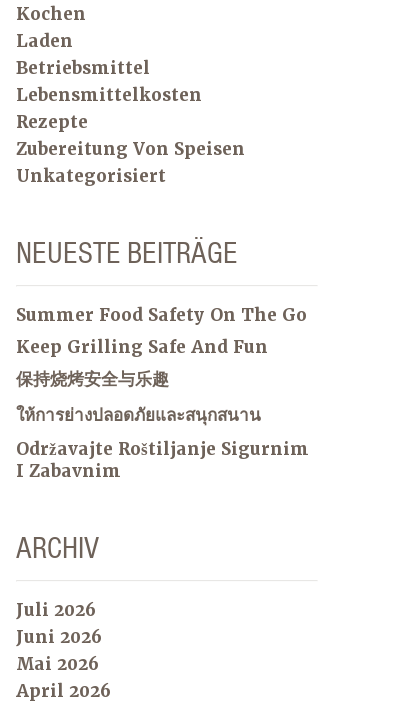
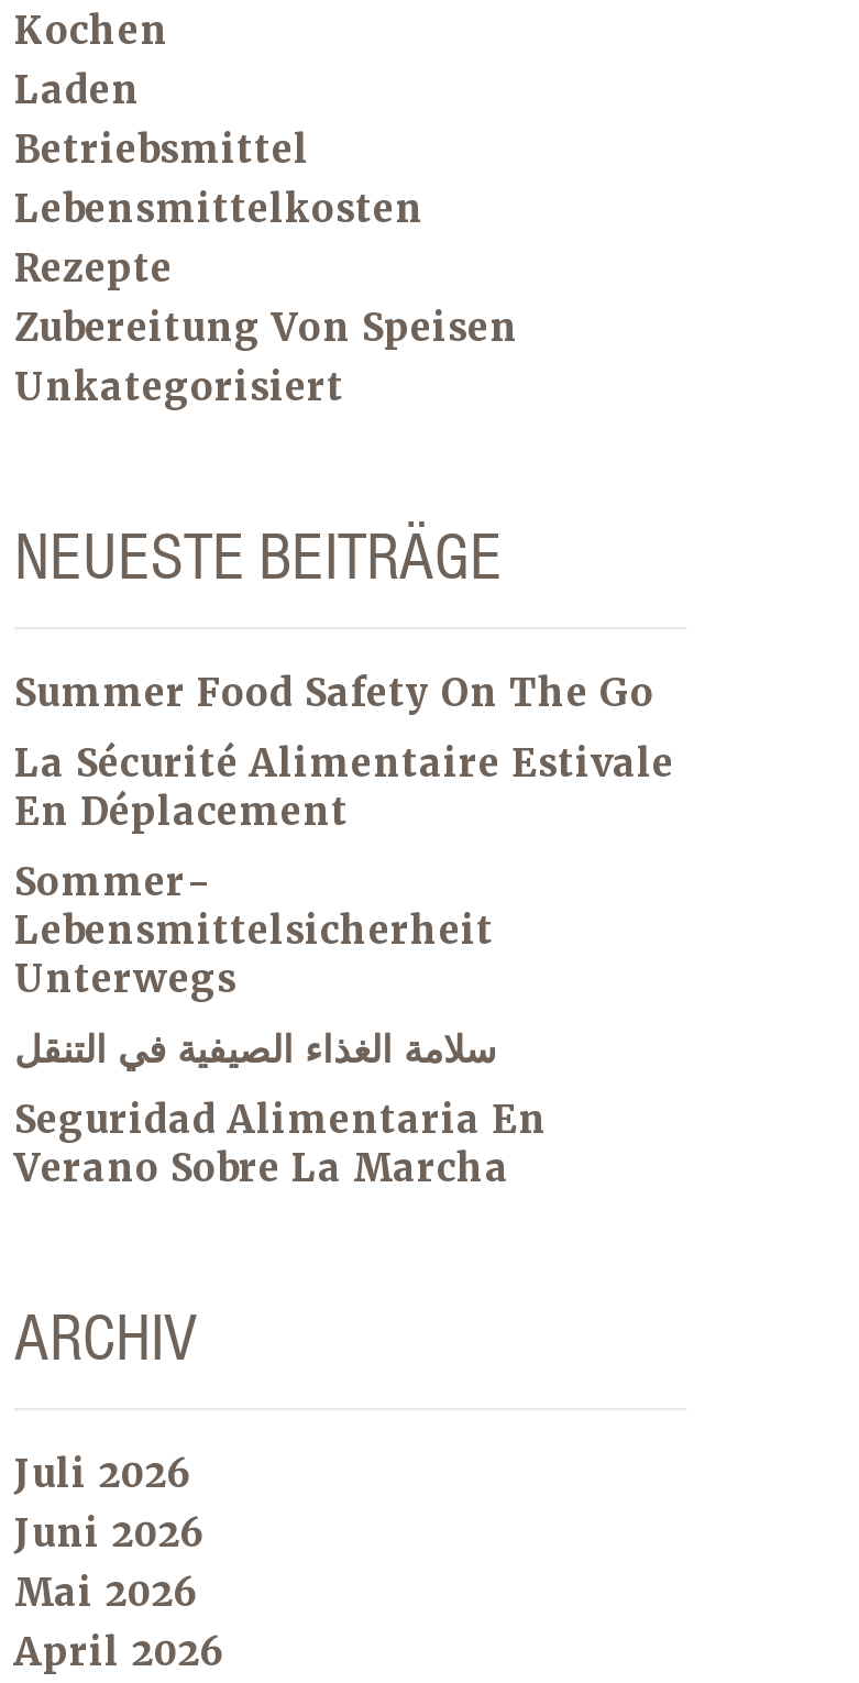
- Keep Grilling Safe And Fun
+ La Sécurité Alimentaire Estivale
+ En Déplacement

- 保持烧烤安全与乐趣
+ Sommer-
+ Lebensmittelsicherheit
+ Unterwegs

- ให้การย่างปลอดภัยและสนุกสนาน
+ سلامة الغذاء الصيفية في التنقل

- Održavajte Roštiljanje Sigurnim
- I Zabavnim
+ Seguridad Alimentaria En
+ Verano Sobre La Marcha
